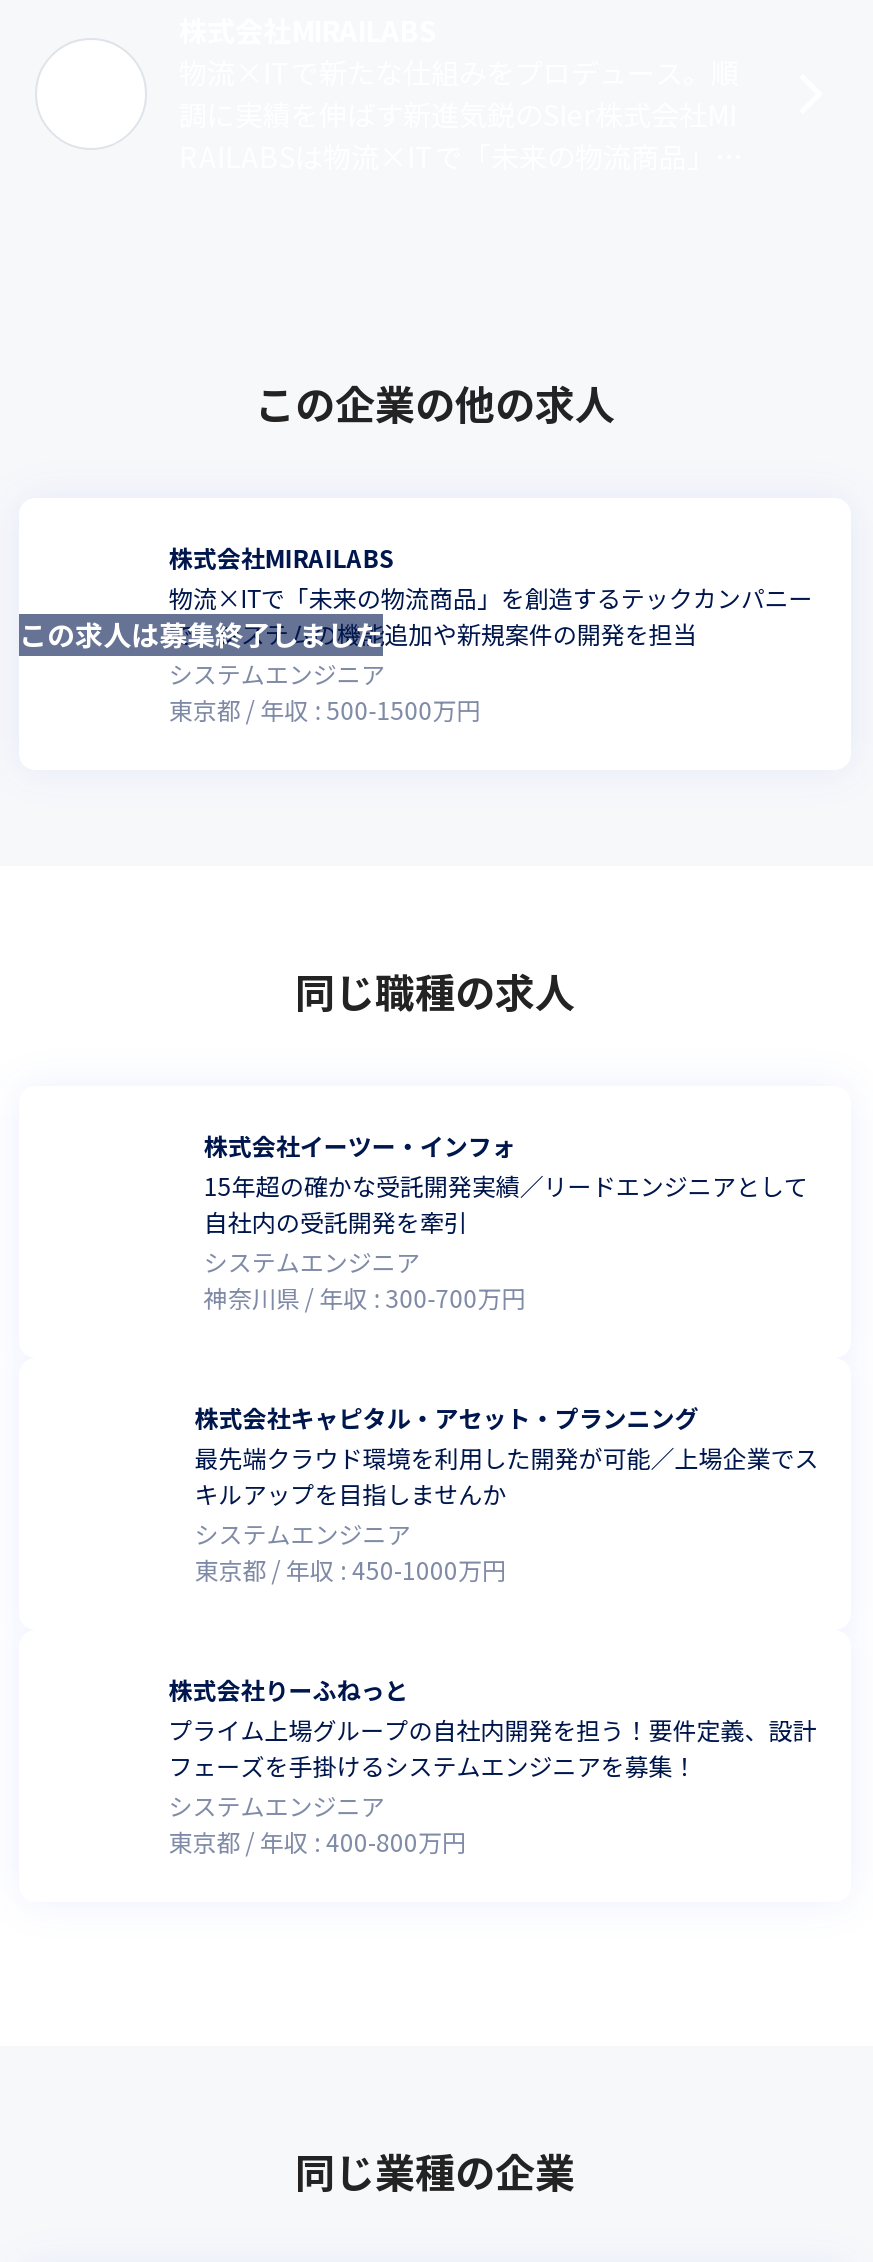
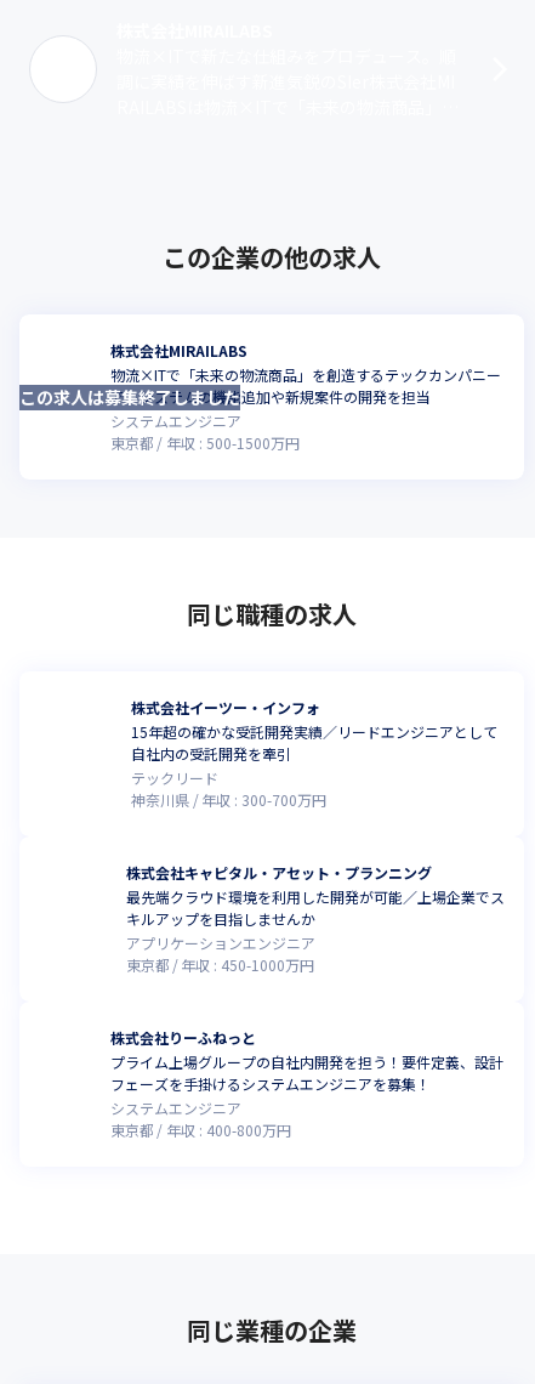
- システムエンジニア
+ テックリード

- システムエンジニア
+ アプリケーションエンジニア
